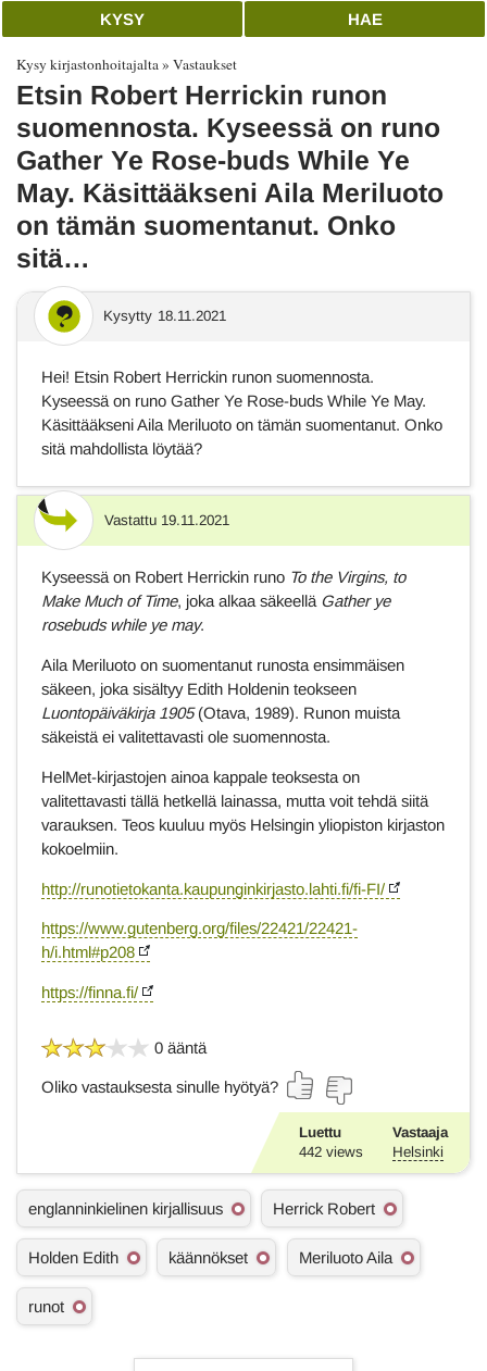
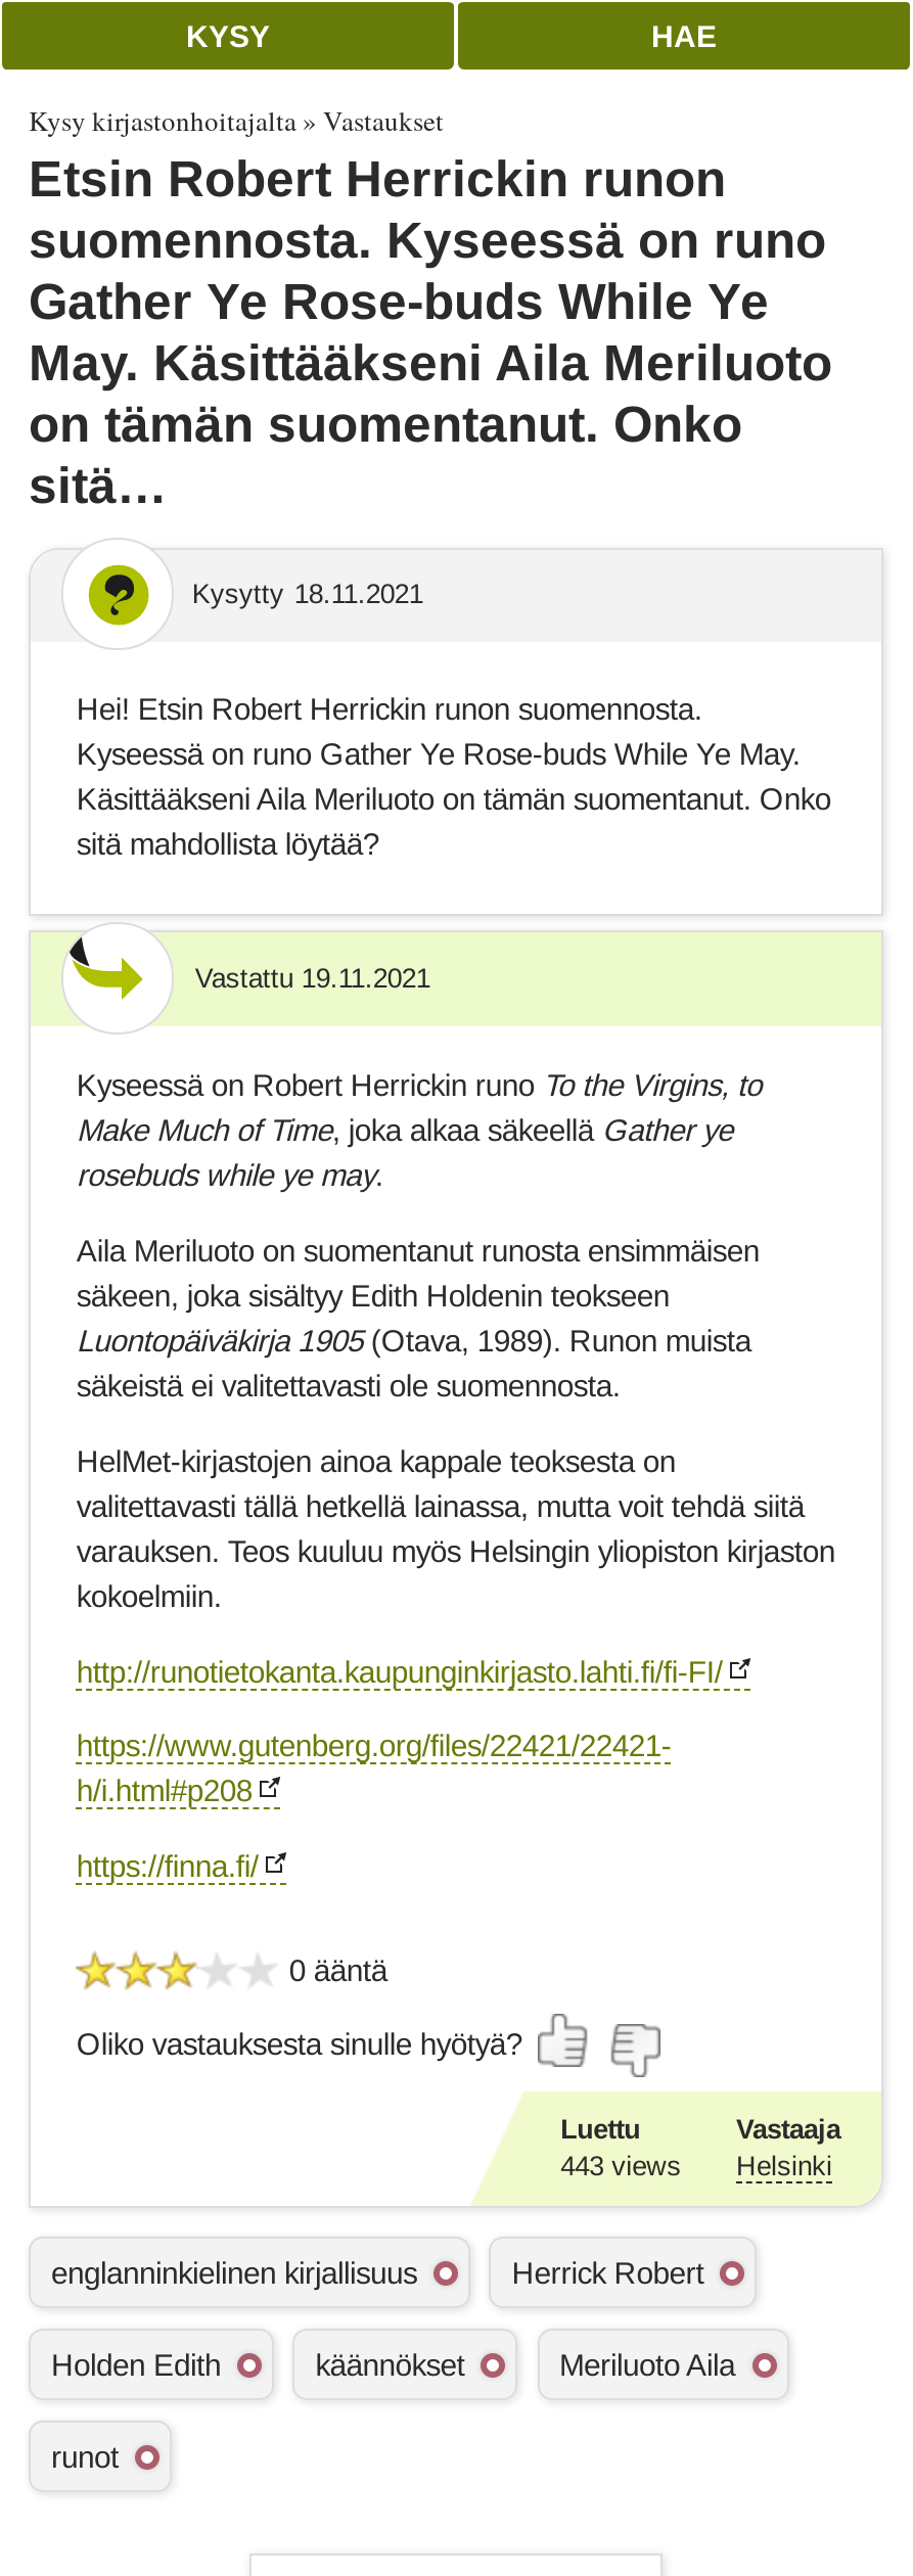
- 442 views Helsinki
+ 443 views Helsinki
